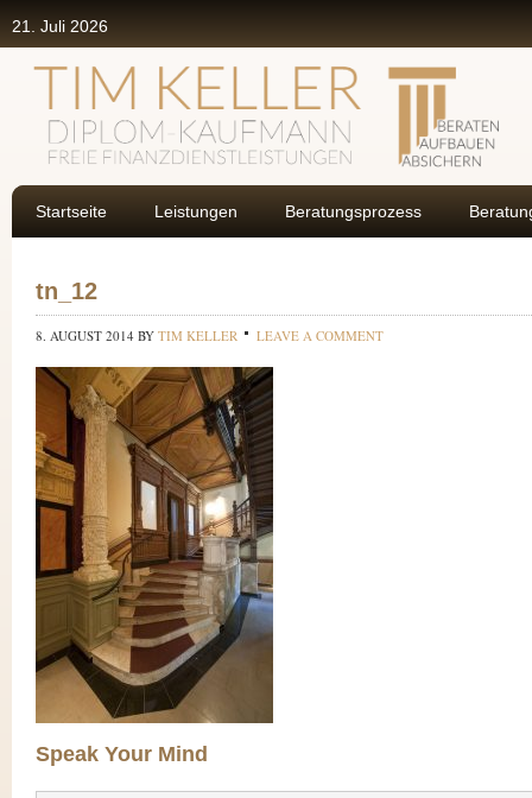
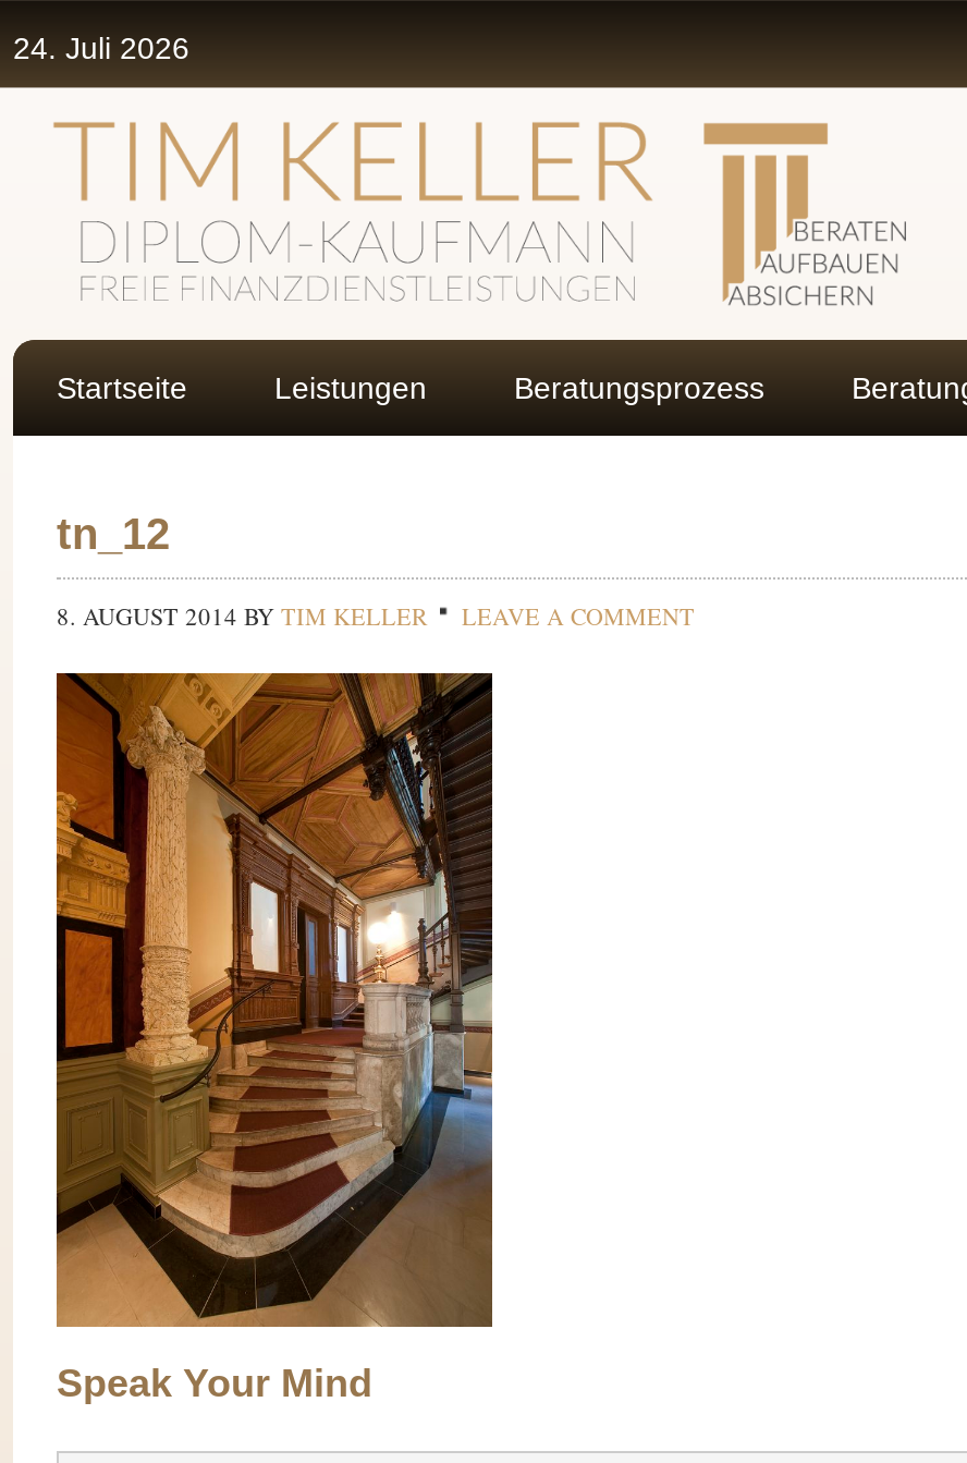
- 21. Juli 2026
+ 24. Juli 2026
